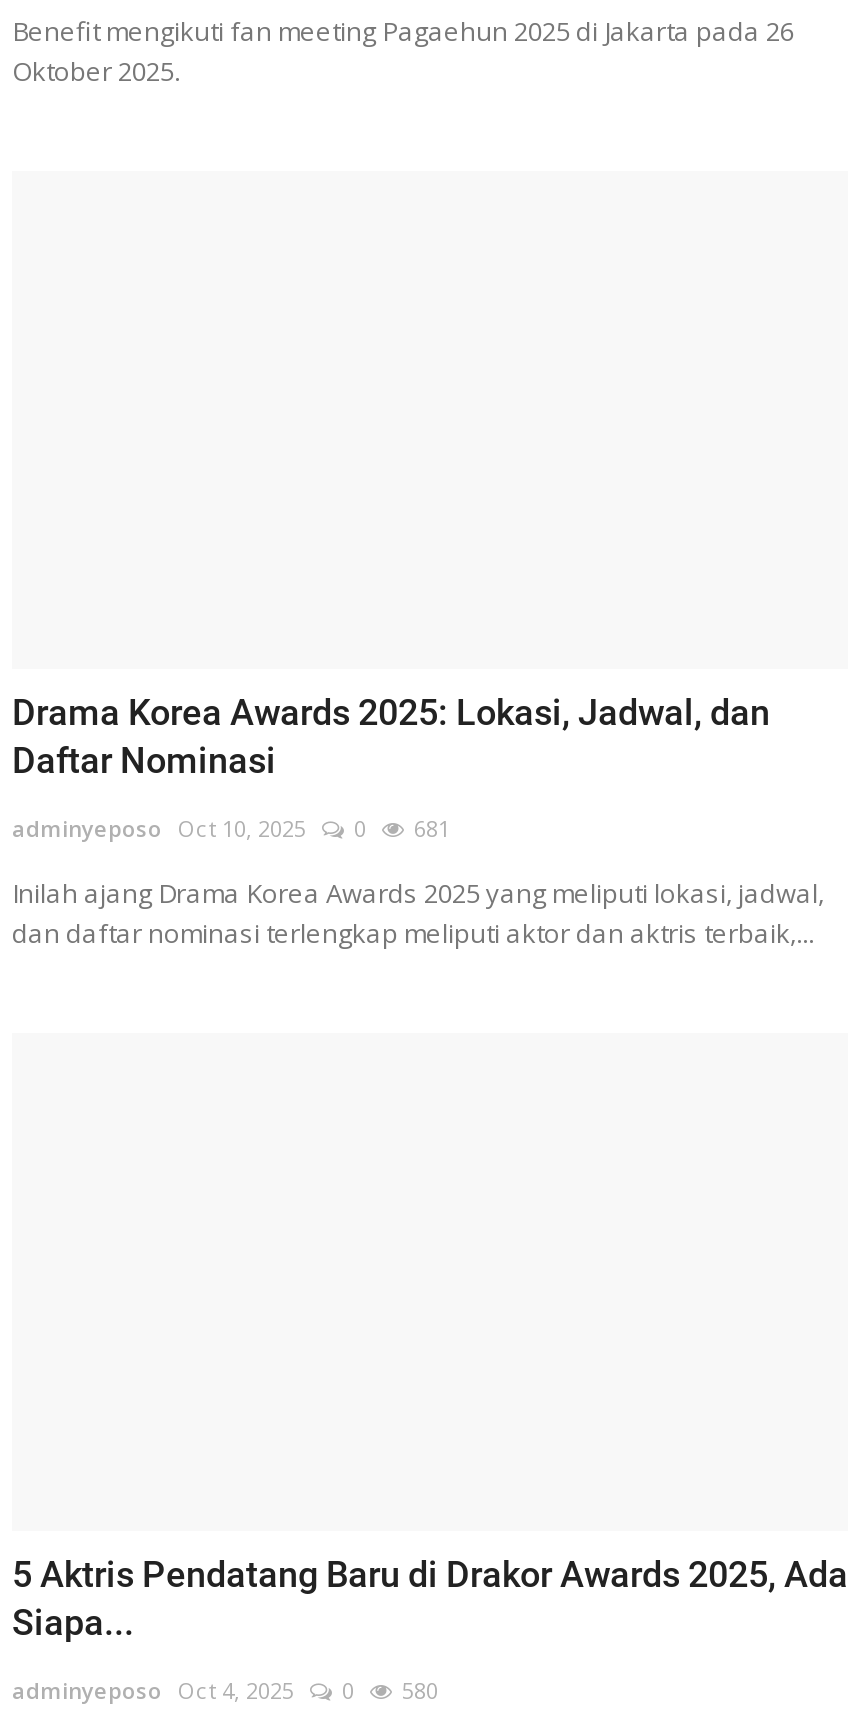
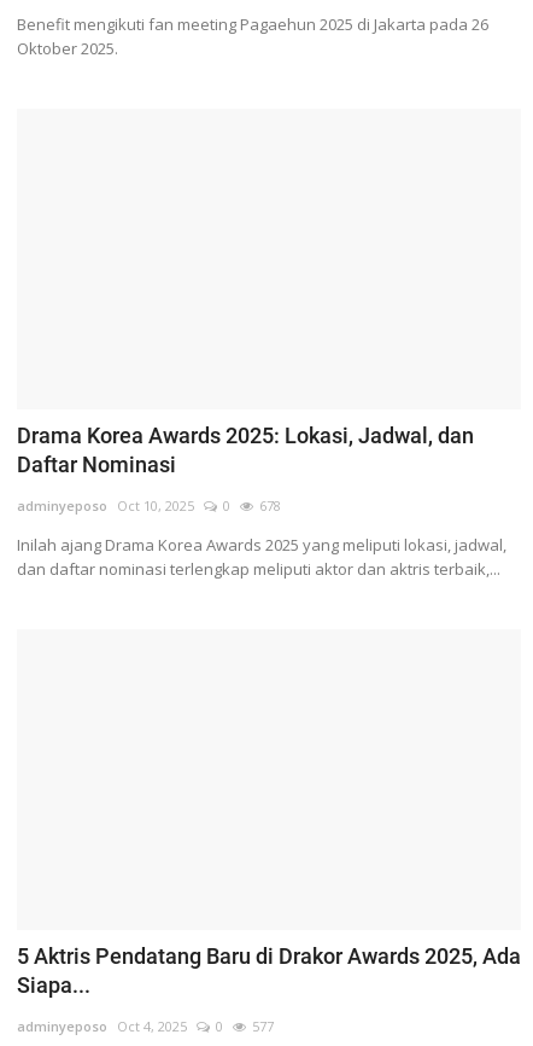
- adminyeposo Oct 10, 2025 0 681
+ adminyeposo Oct 10, 2025 0 678

- adminyeposo Oct 4, 2025 0 580
+ adminyeposo Oct 4, 2025 0 577
